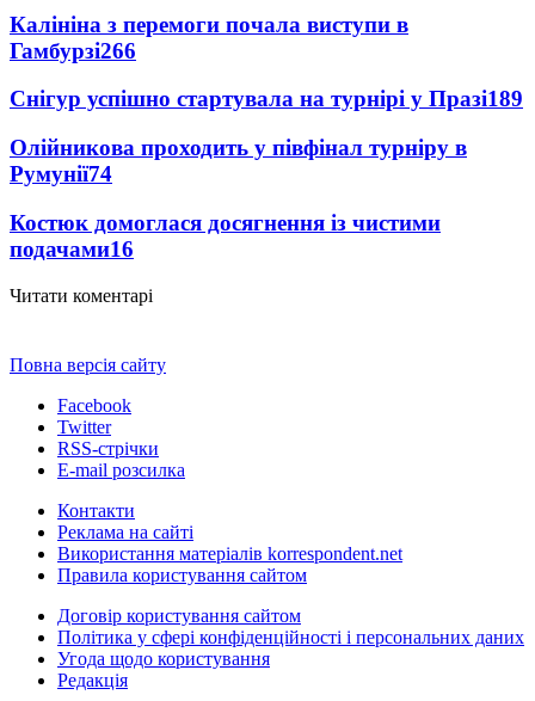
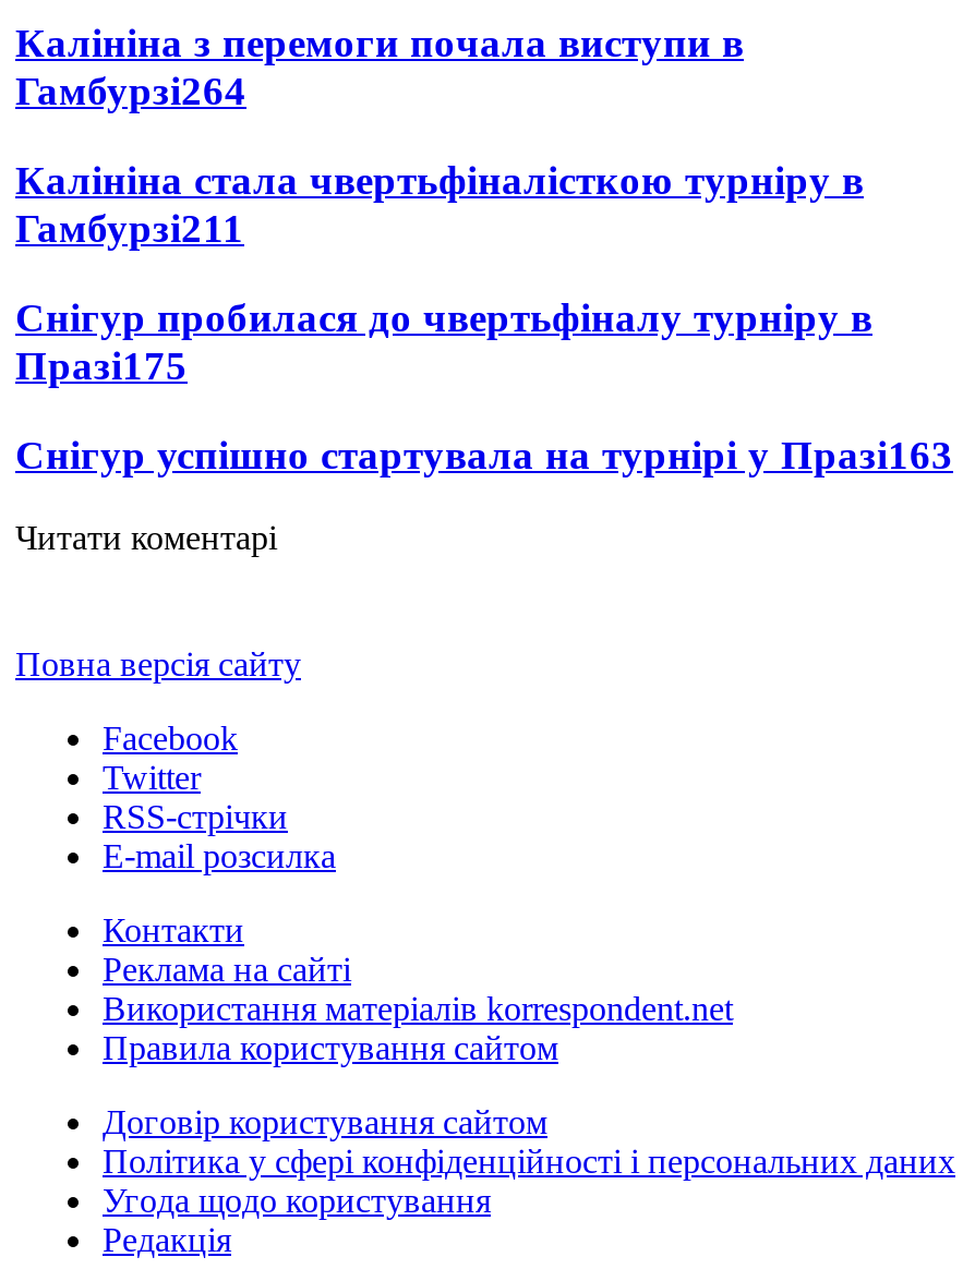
- Гамбурзі266
+ Гамбурзі264

- Снігур успішно стартувала на турнірі у Празі189
+ Калініна стала чвертьфіналісткою турніру в
+ Гамбурзі211

- Олійникова проходить у півфінал турніру в
- Румунії74
+ Снігур пробилася до чвертьфіналу турніру в
+ Празі175

- Костюк домоглася досягнення із чистими
- подачами16
+ Снігур успішно стартувала на турнірі у Празі163
